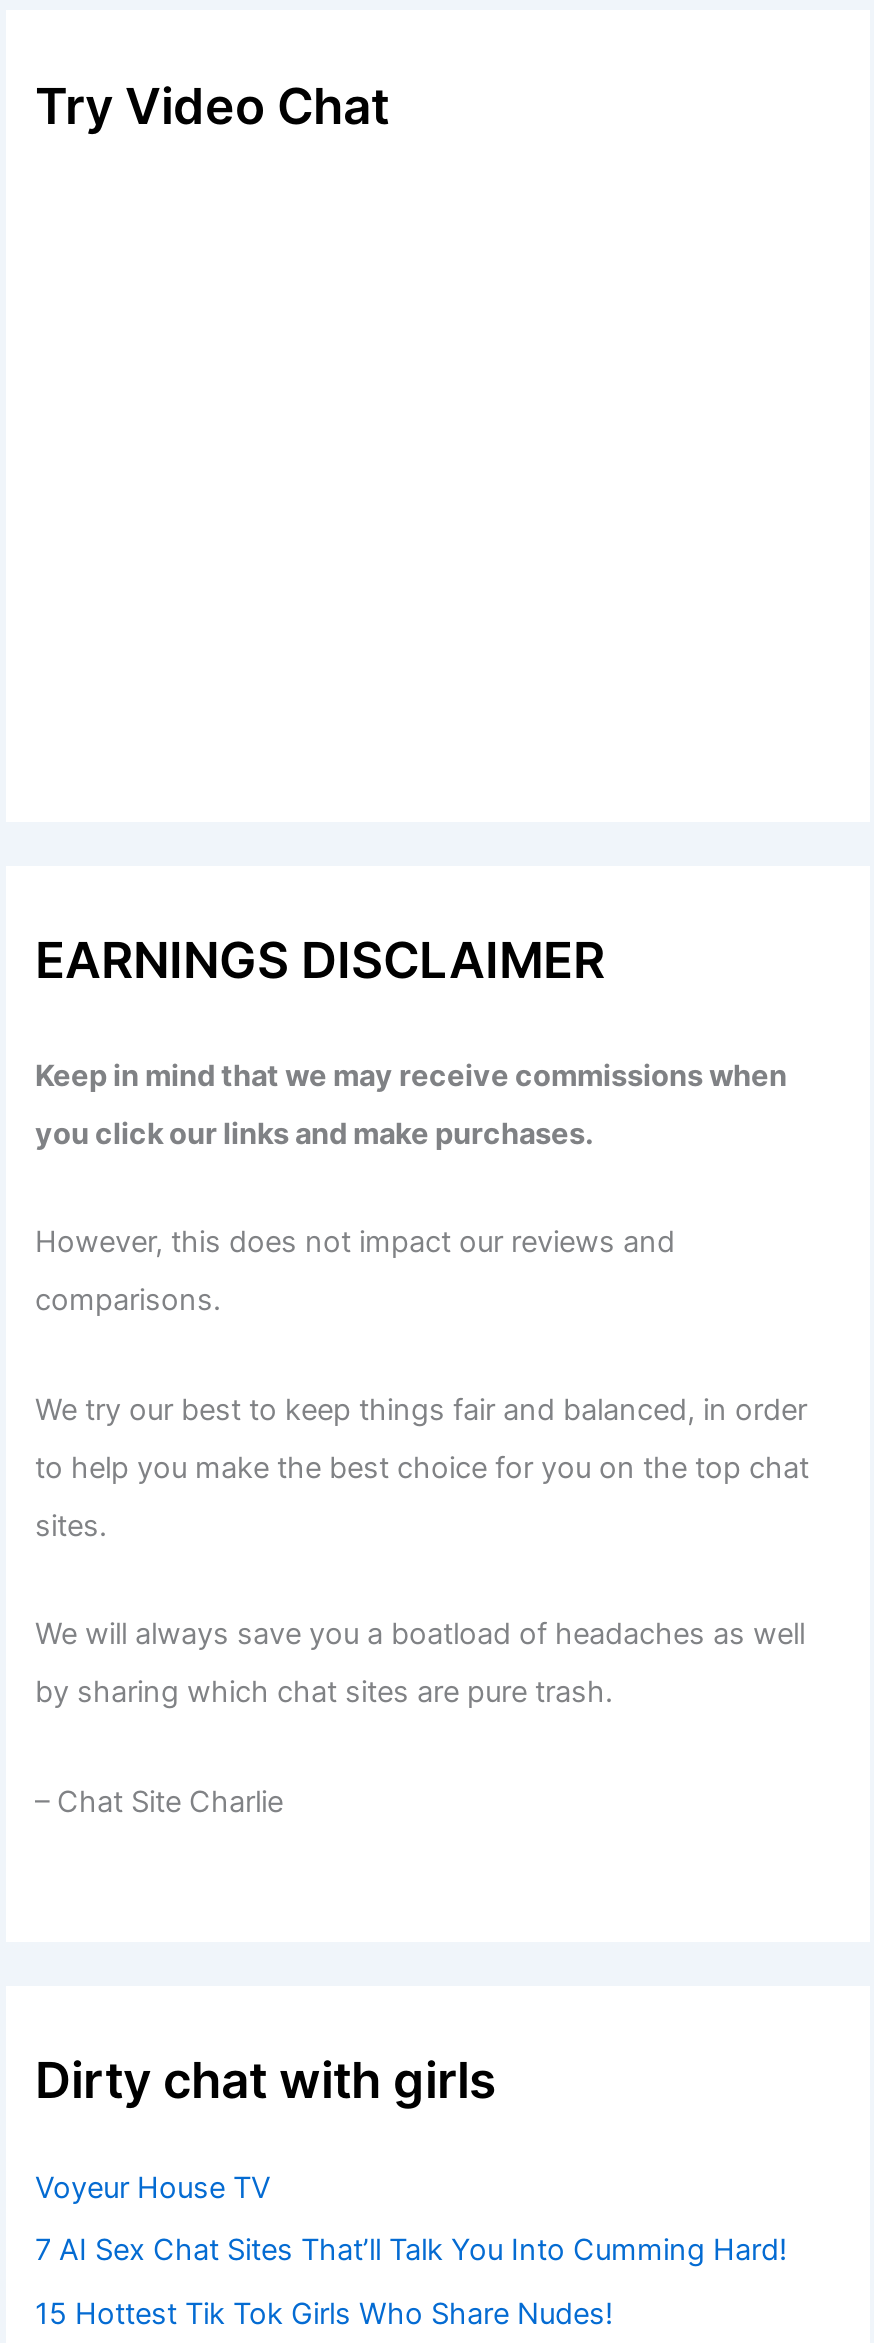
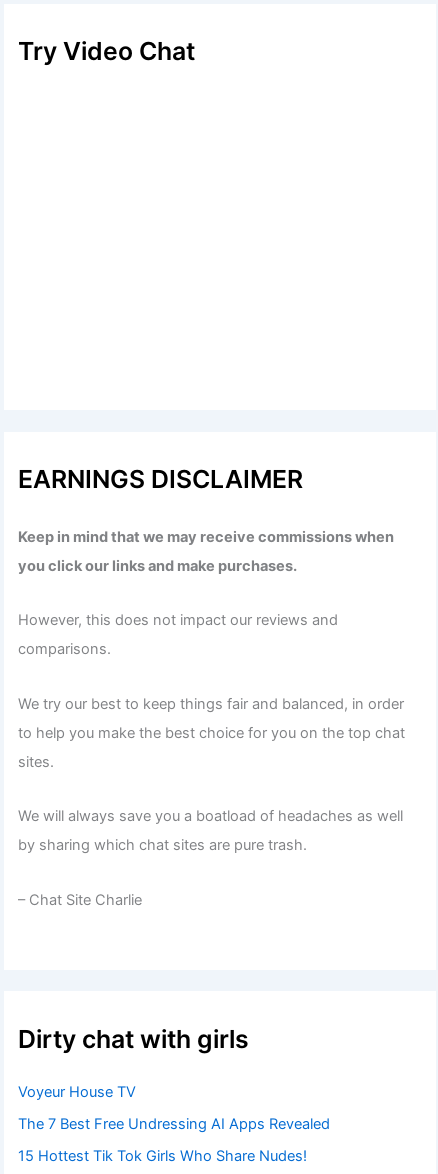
- 7 AI Sex Chat Sites That’ll Talk You Into Cumming Hard!
+ The 7 Best Free Undressing AI Apps Revealed
